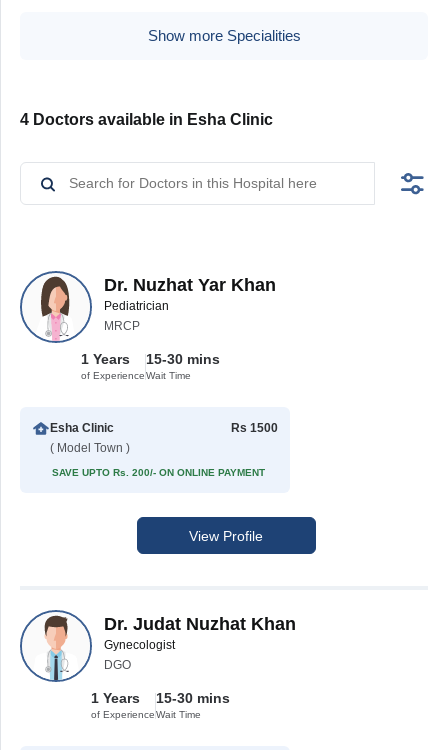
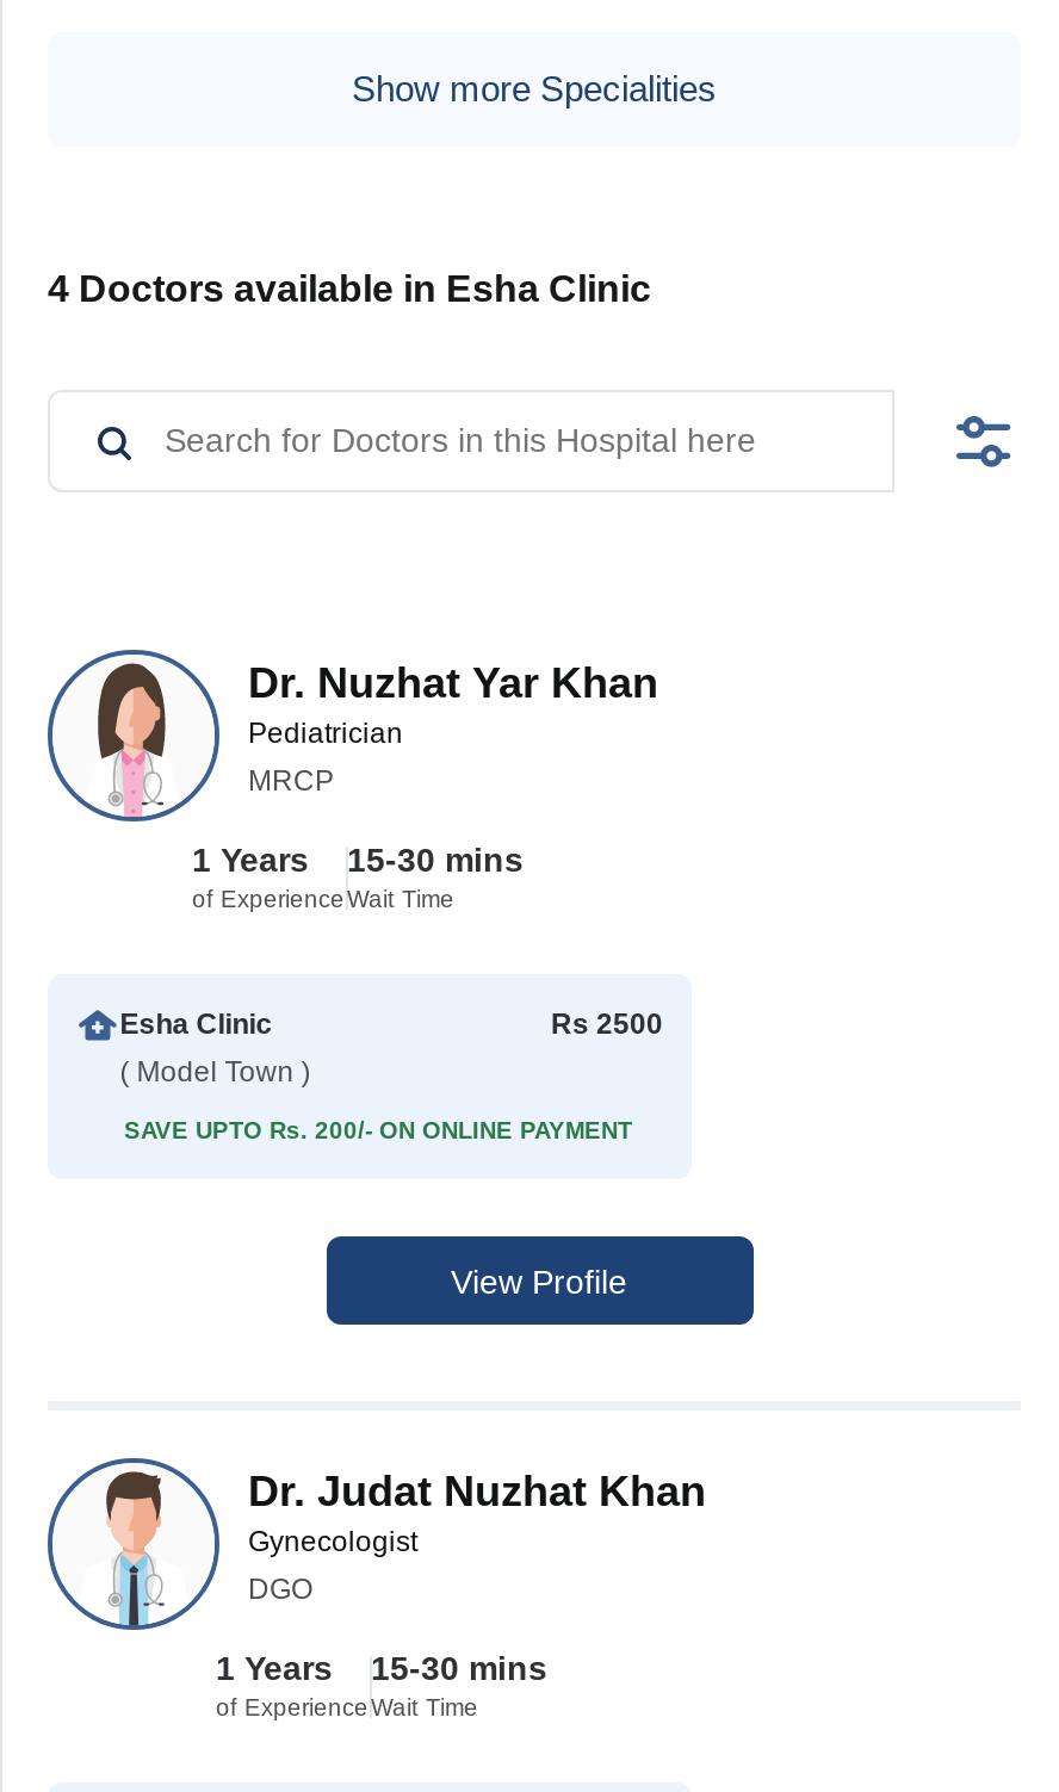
- Rs 1500
+ Rs 2500
